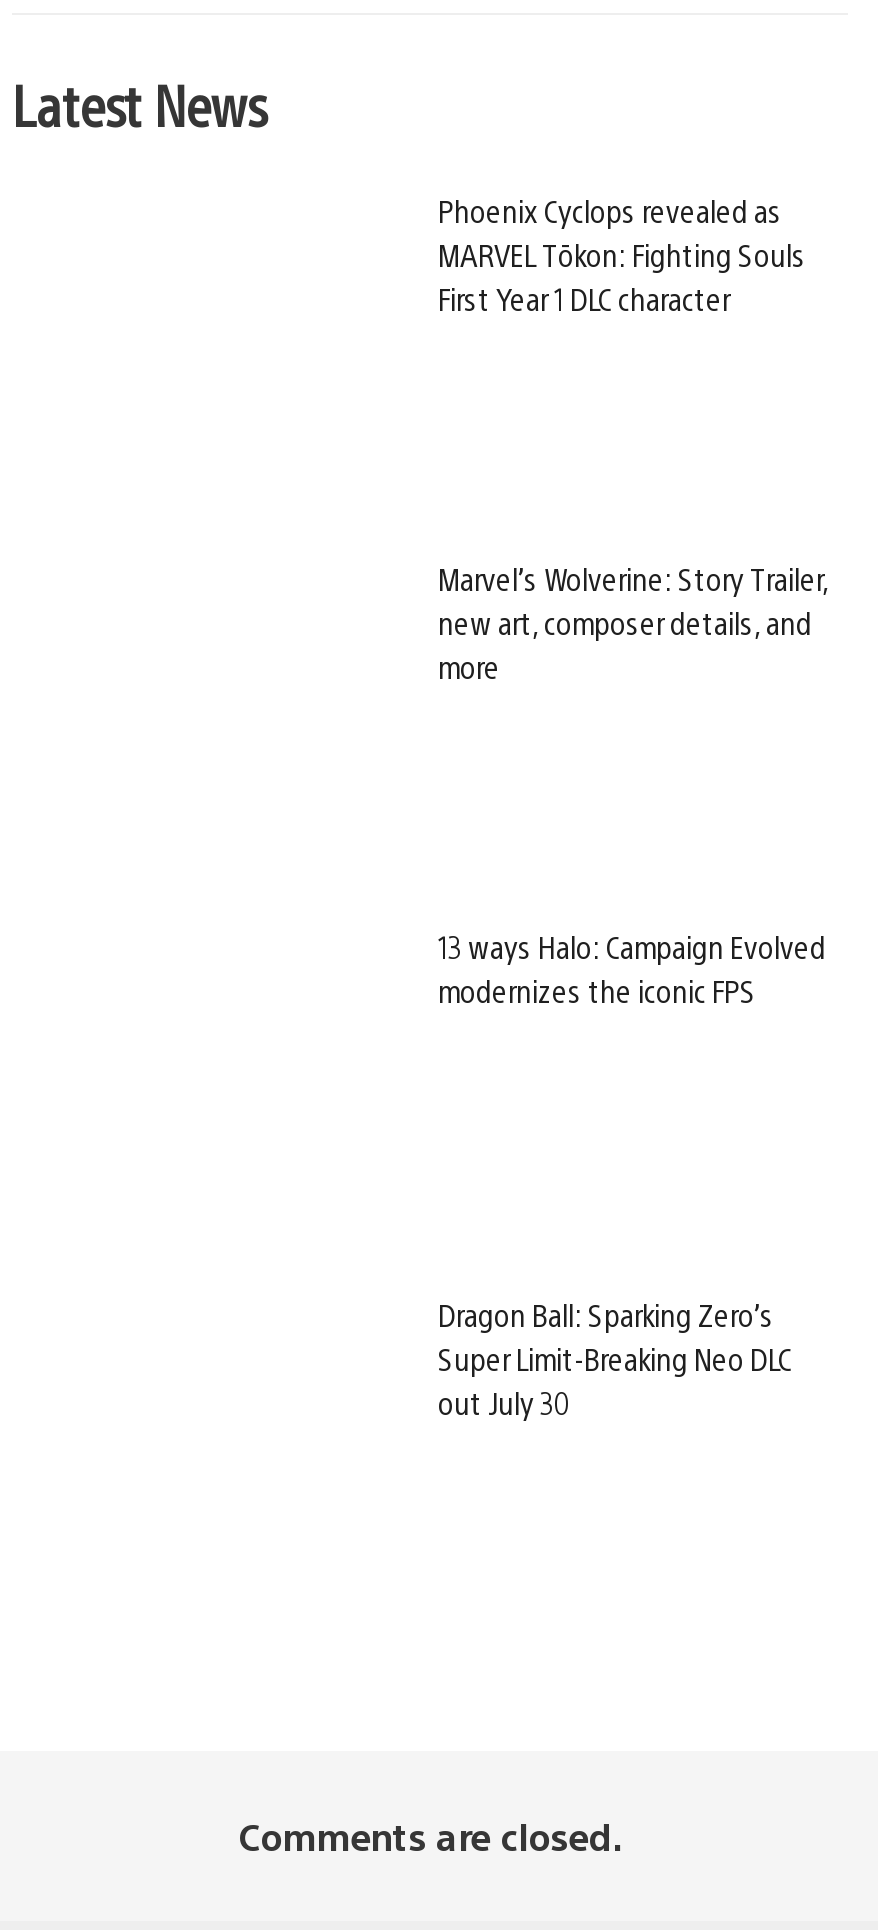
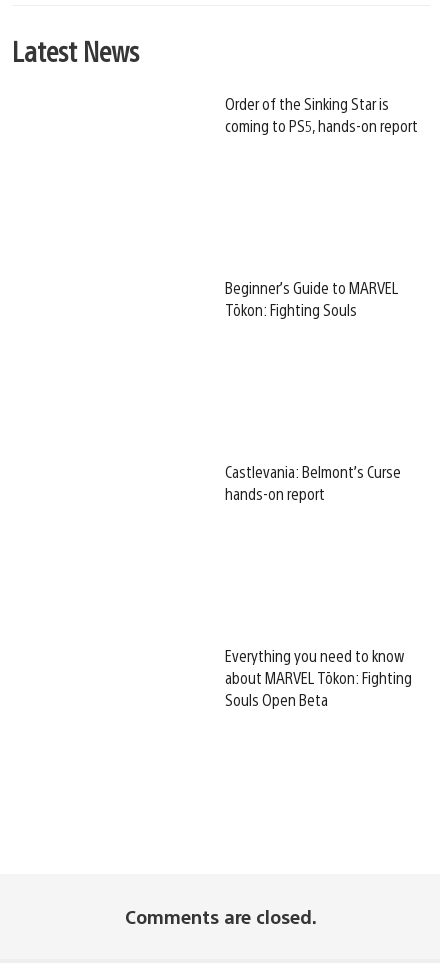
- Phoenix Cyclops revealed as
- MARVEL Tōkon: Fighting Souls
- First Year 1 DLC character
+ Order of the Sinking Star is
+ coming to PS5, hands-on report

- Marvel’s Wolverine: Story Trailer,
- new art, composer details, and
- more
+ Beginner’s Guide to MARVEL
+ Tōkon: Fighting Souls

- 13 ways Halo: Campaign Evolved
- modernizes the iconic FPS
+ Castlevania: Belmont’s Curse
+ hands-on report

- Dragon Ball: Sparking Zero’s
- Super Limit-Breaking Neo DLC
- out July 30
+ Everything you need to know
+ about MARVEL Tōkon: Fighting
+ Souls Open Beta
